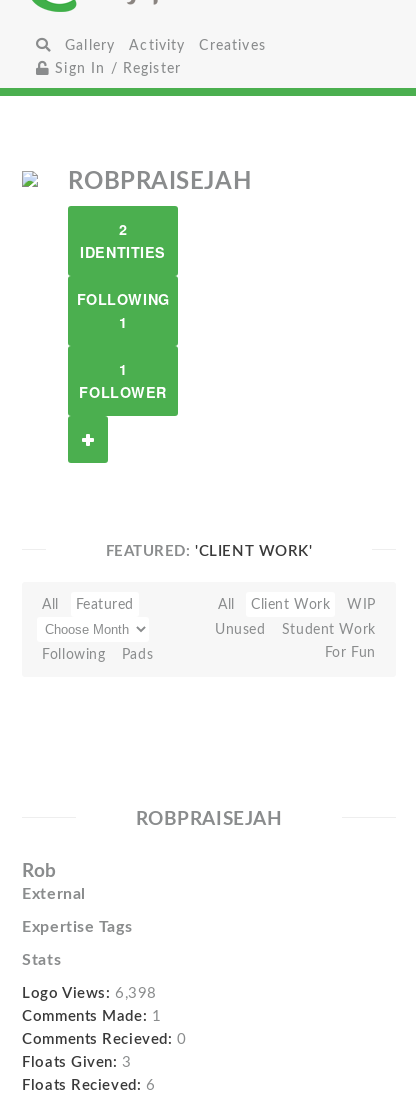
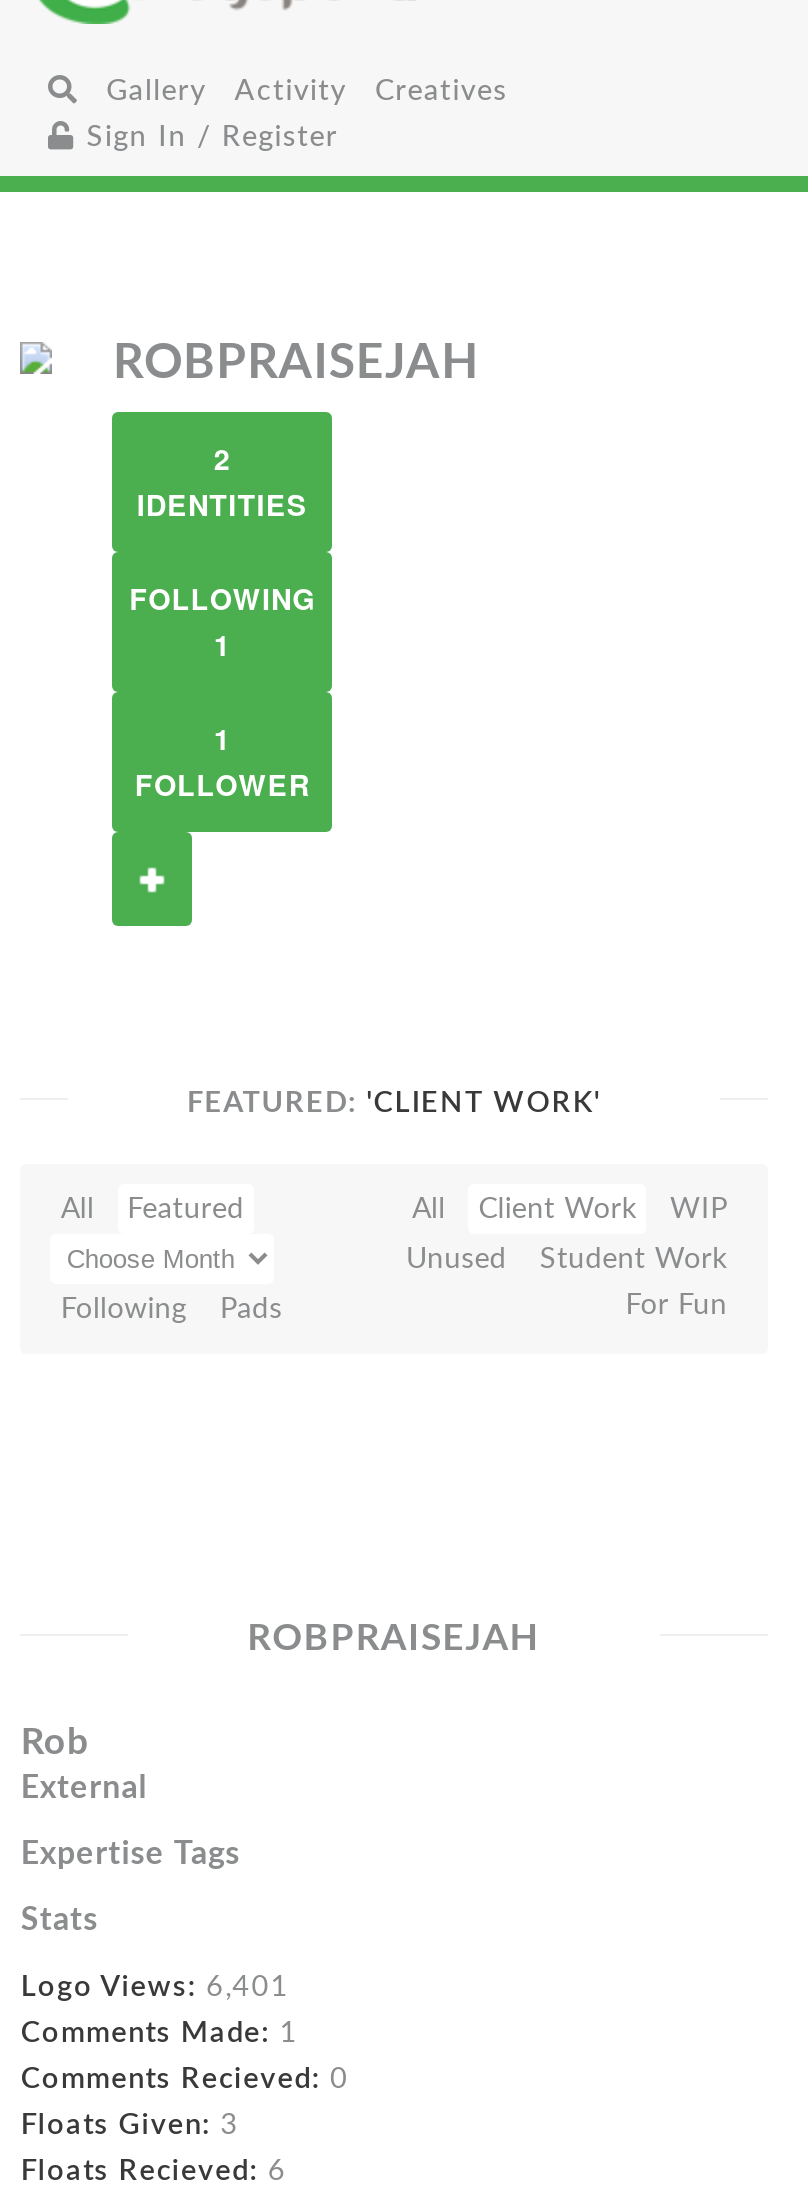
- Logo Views: 6,398
+ Logo Views: 6,401
